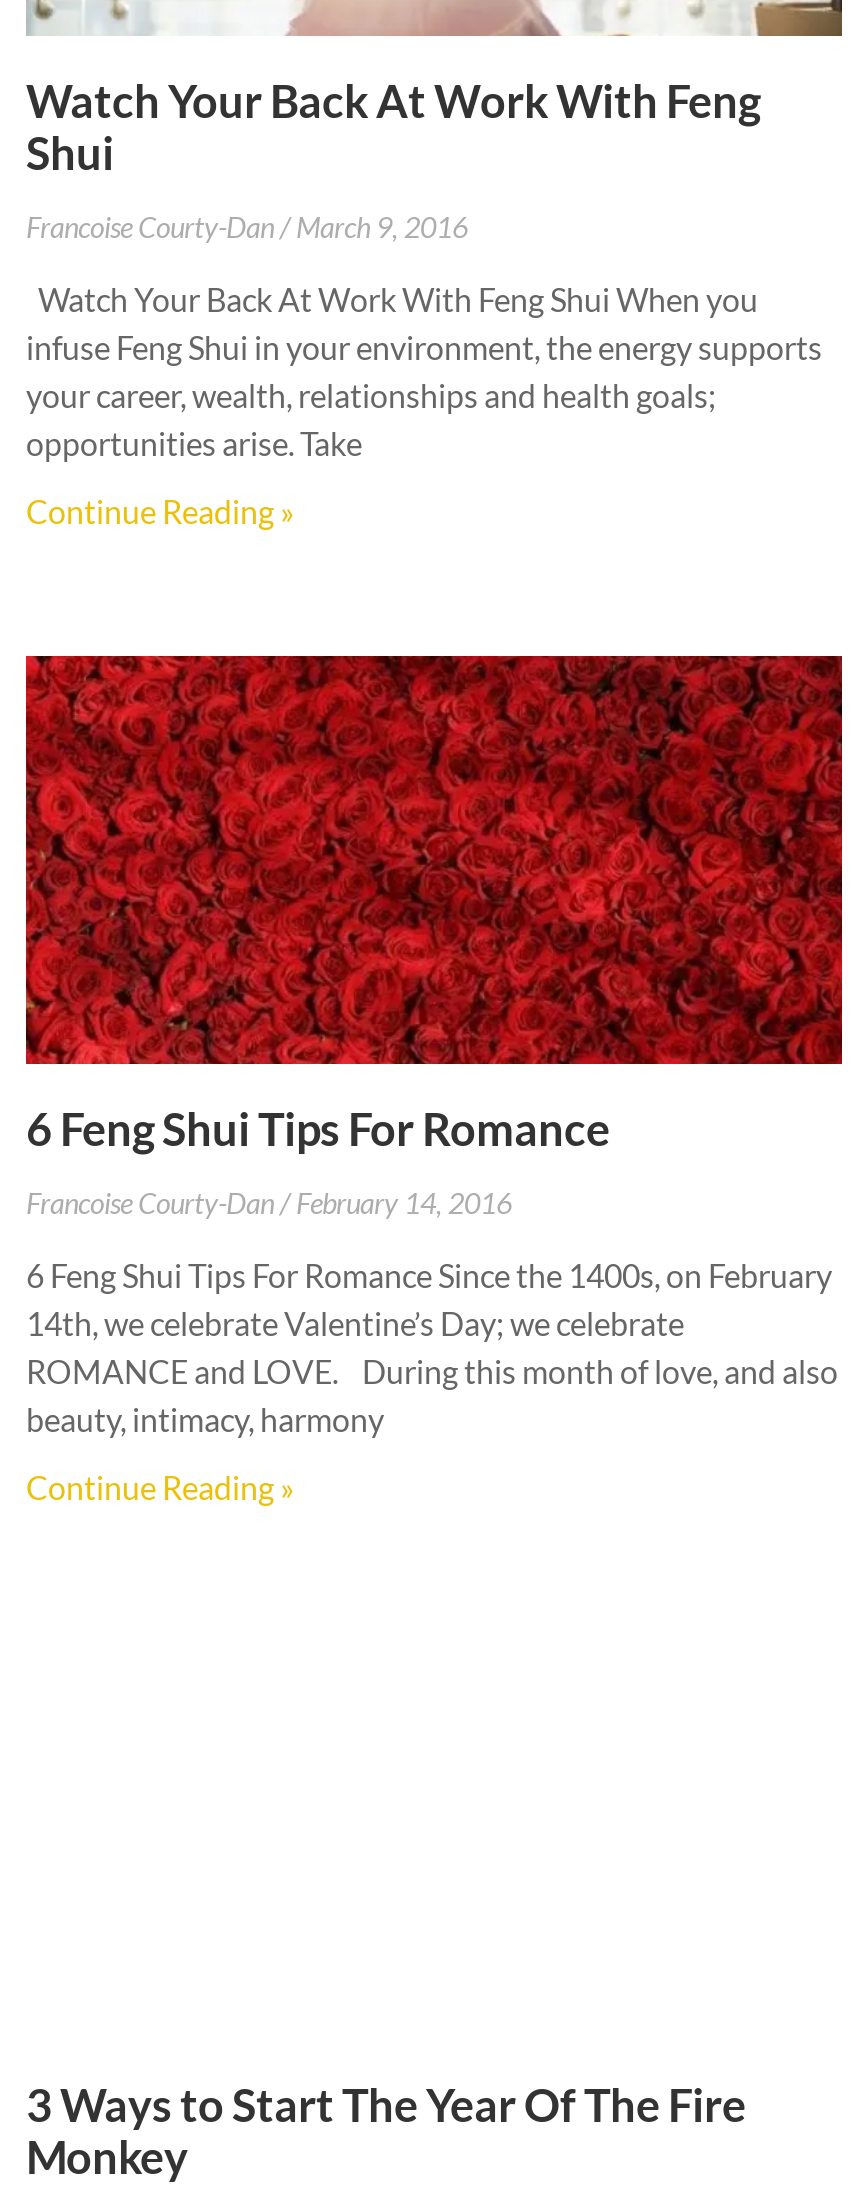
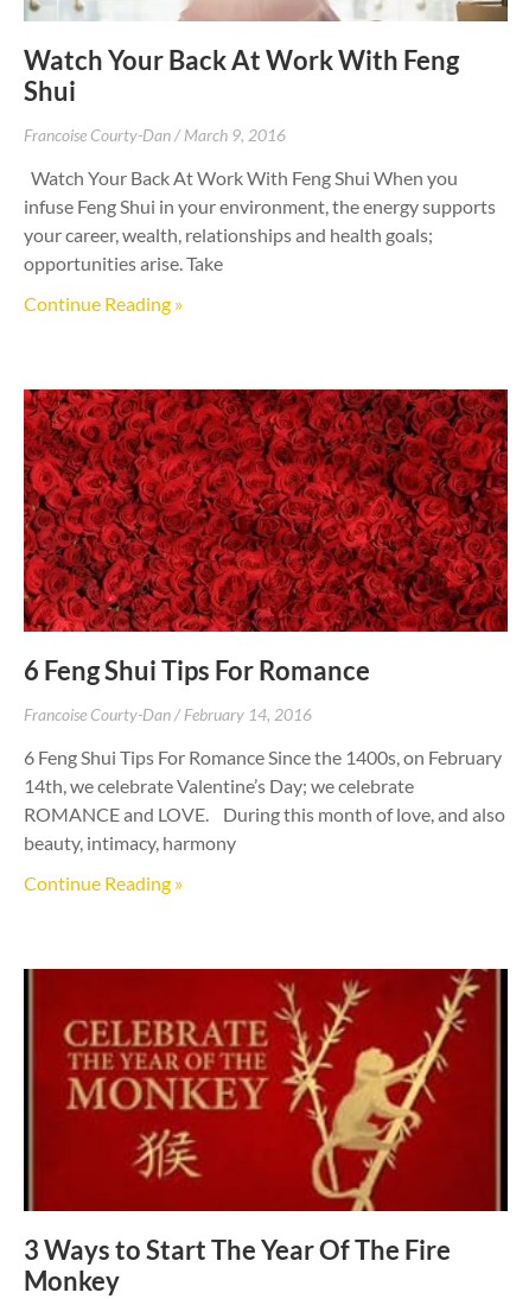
+ [image]
